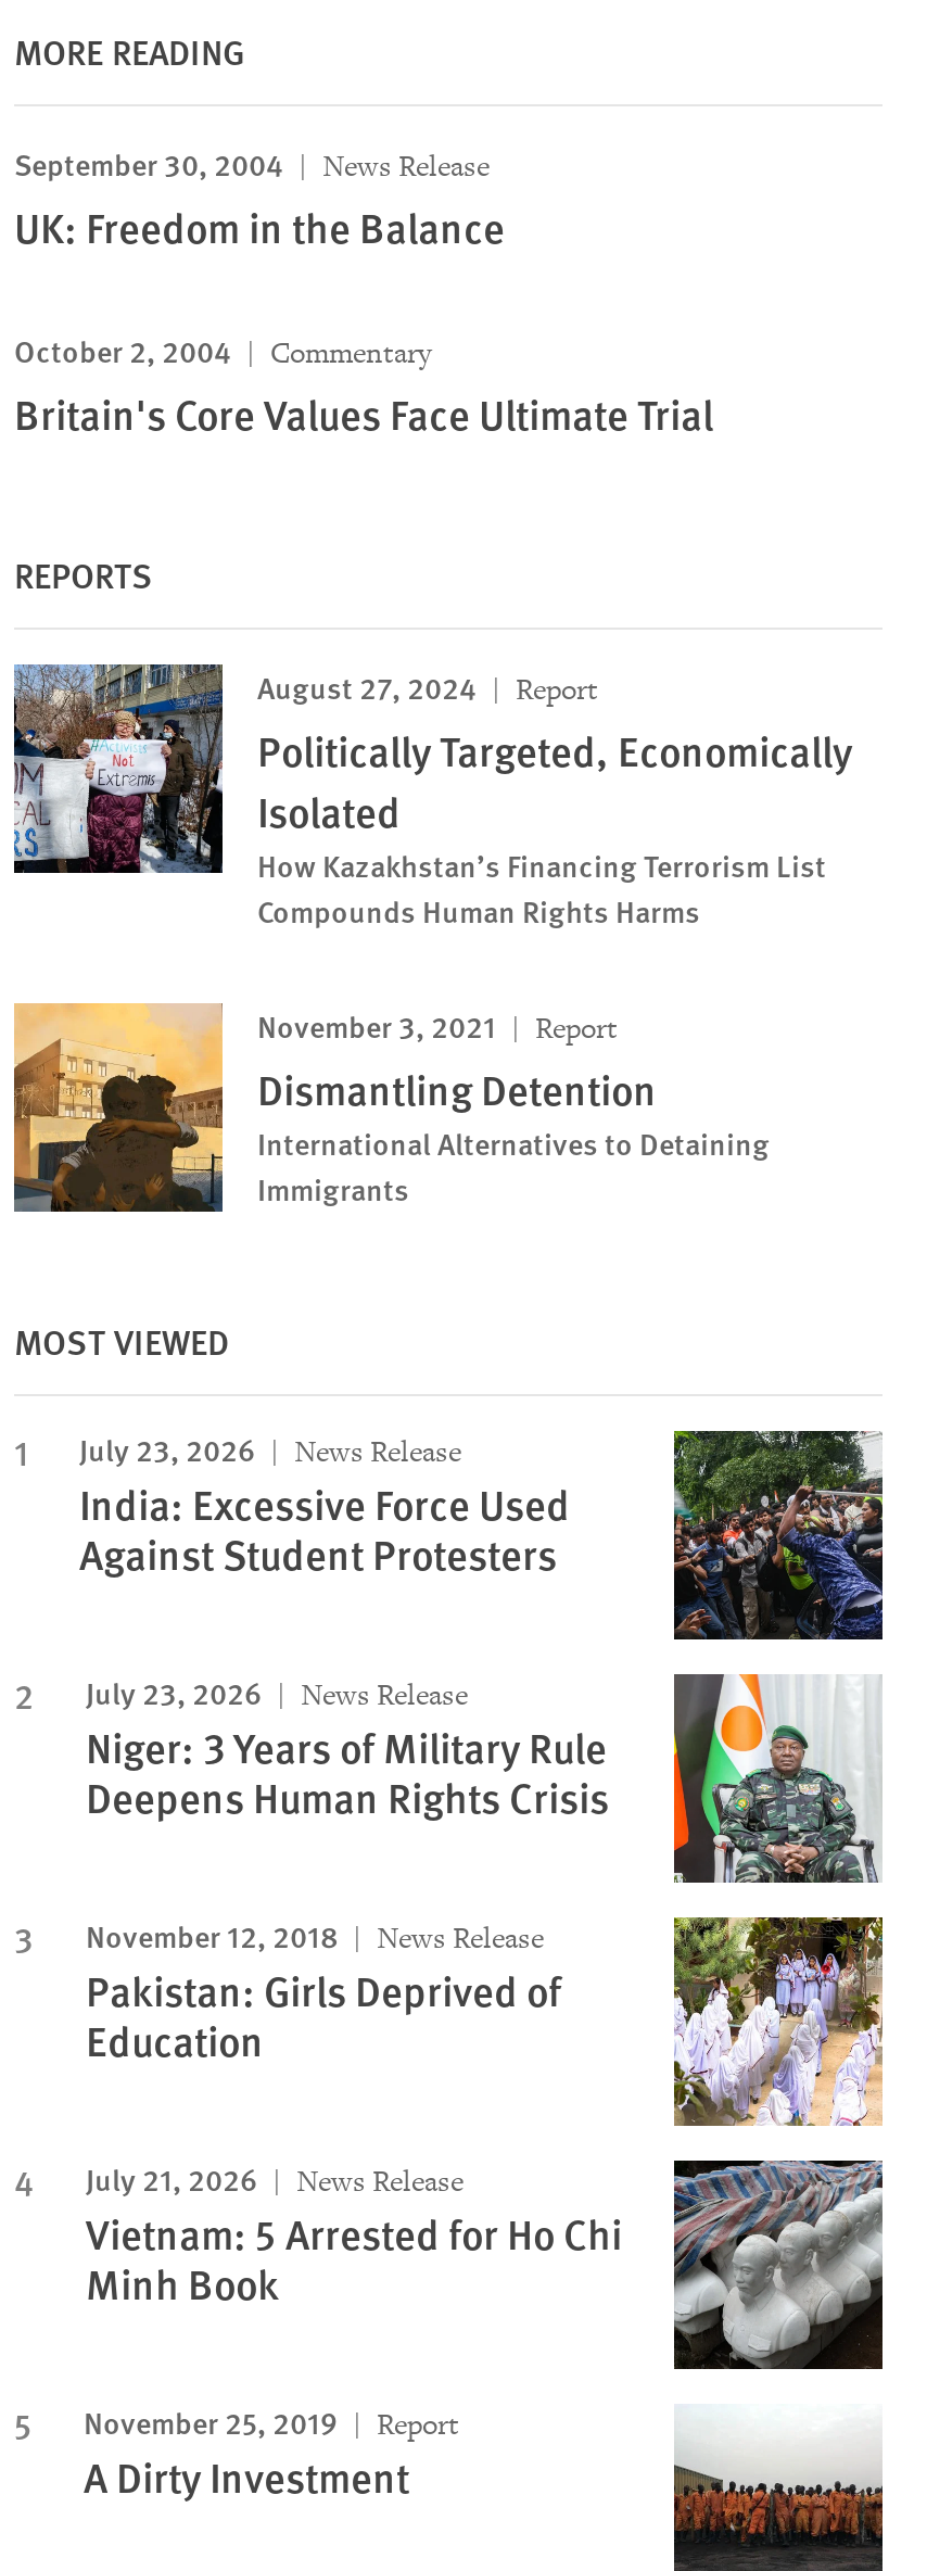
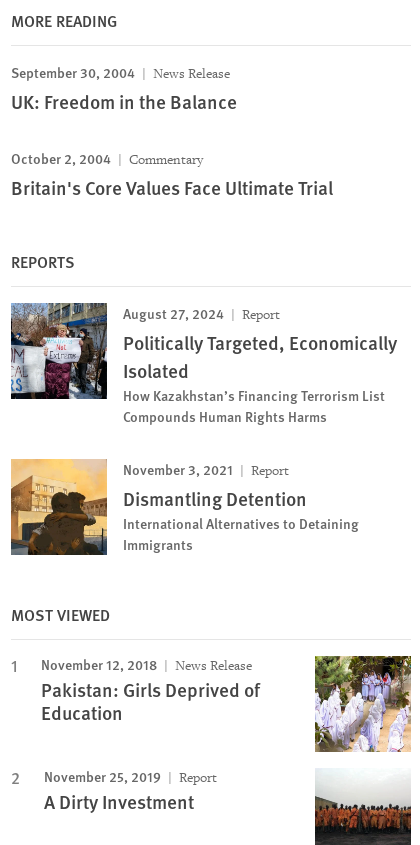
- [image]
- July 23, 2026
- News Release
- India: Excessive Force Used
- Against Student Protesters
- July 23, 2026
- News Release
- Niger: 3 Years of Military Rule
- Deepens Human Rights Crisis

- [image]

- [image]
- July 21, 2026
- News Release
- Vietnam: 5 Arrested for Ho Chi
- Minh Book
